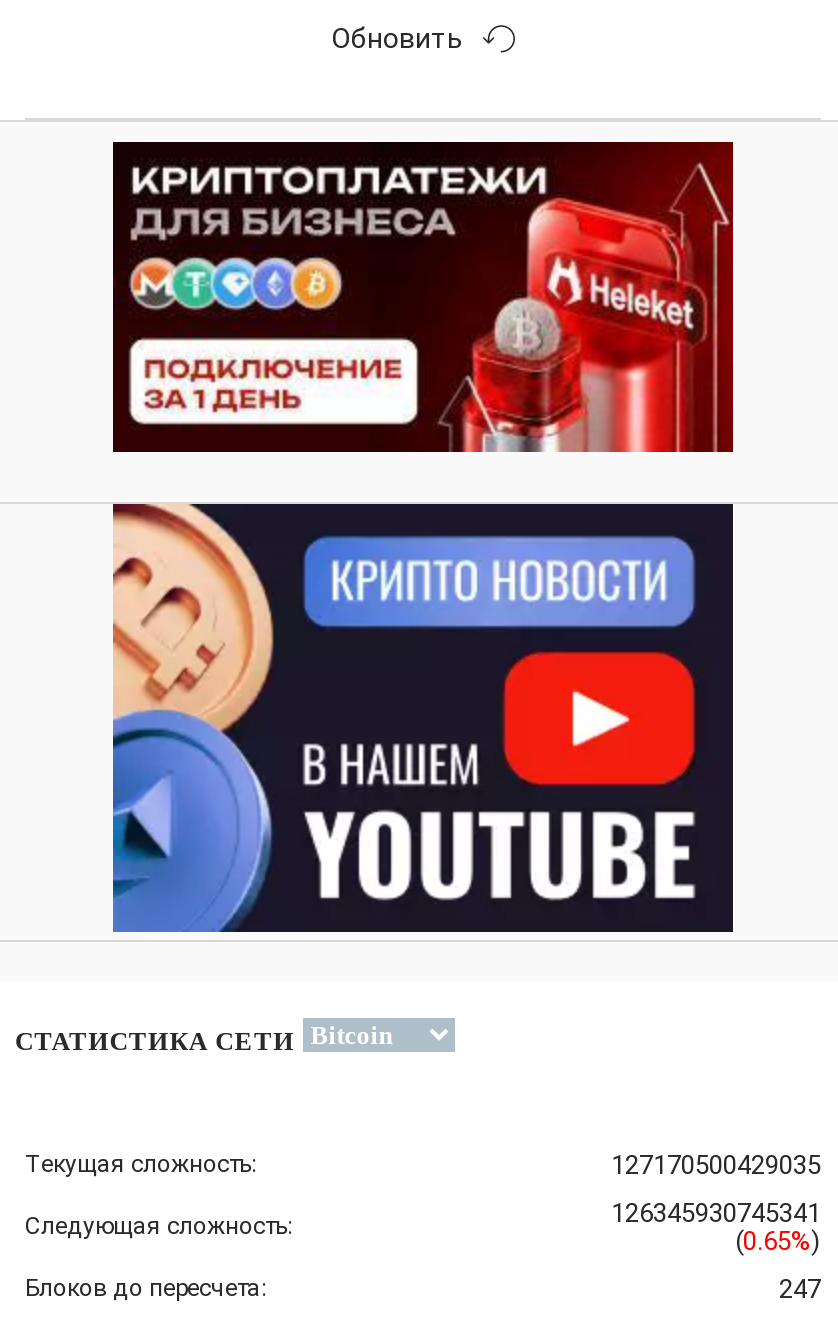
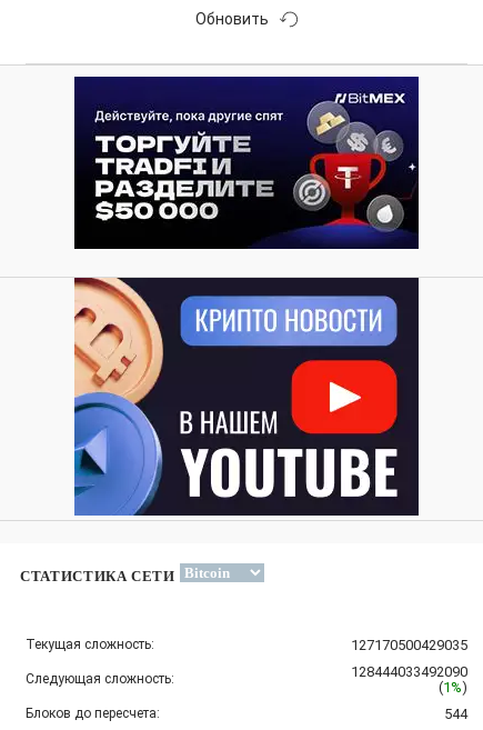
- [image]
+ [image]

- 126345930745341
+ 128444033492090

- (0.65%)
+ (1%)

- 247
+ 544
